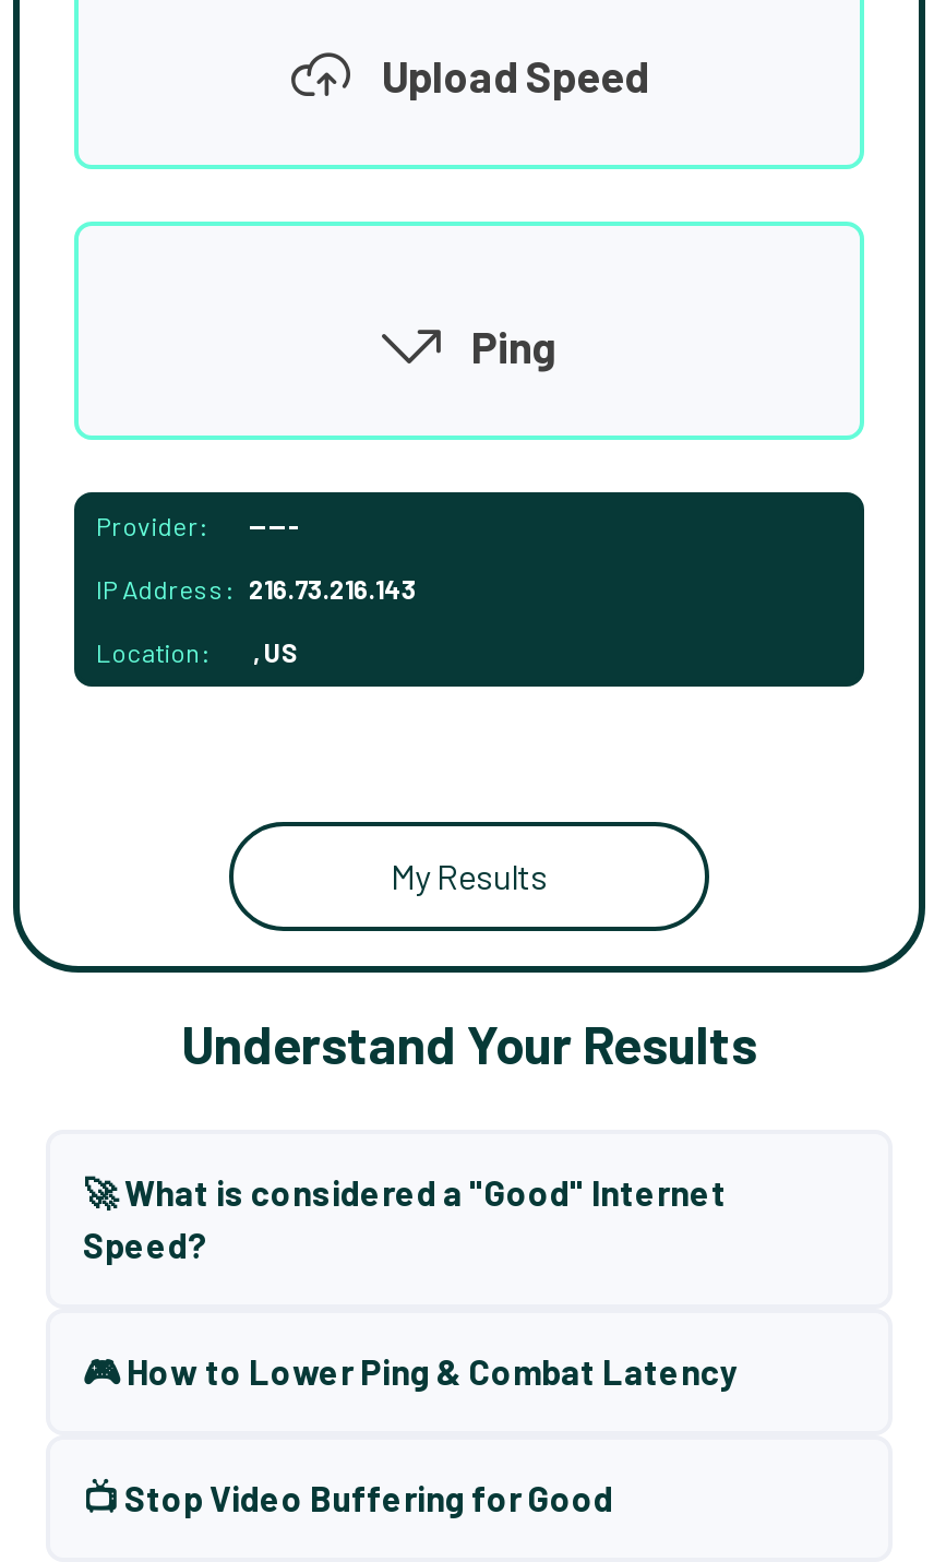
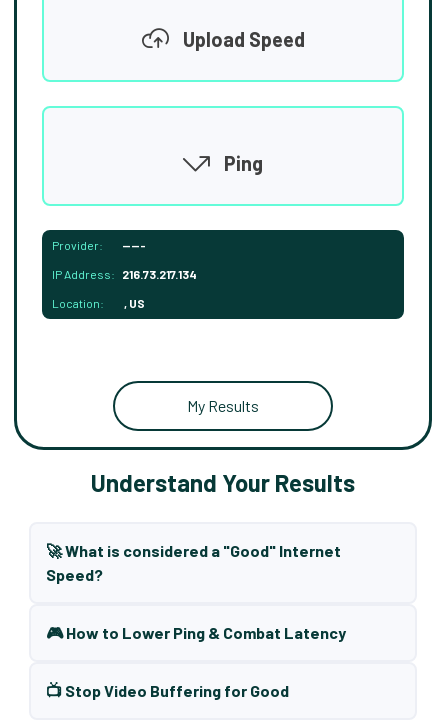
- IP Address: 216.73.216.143
+ IP Address: 216.73.217.134
